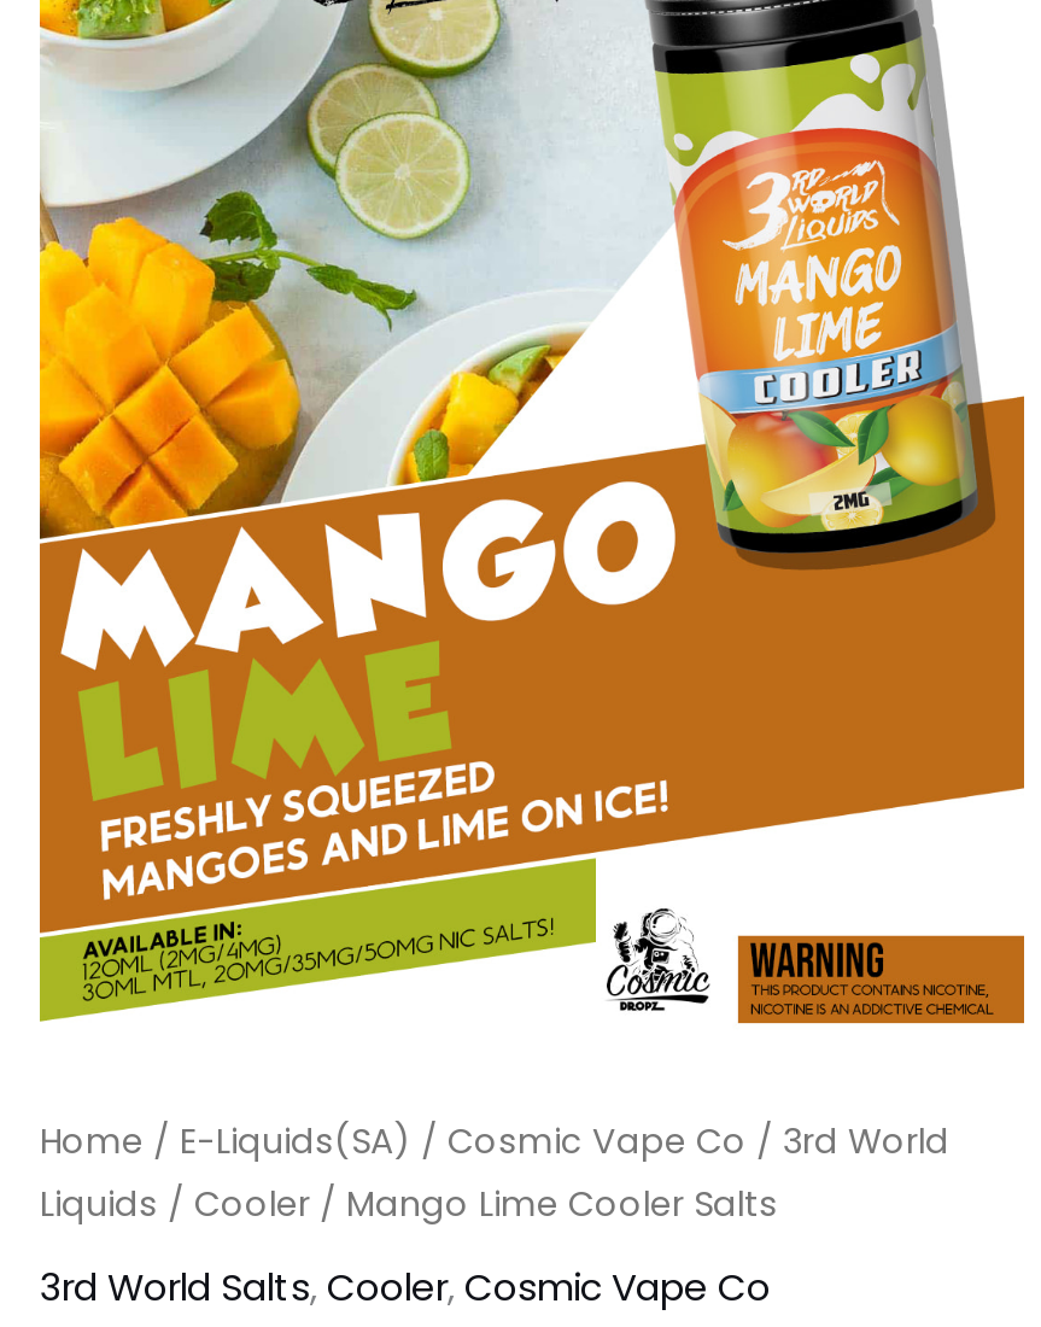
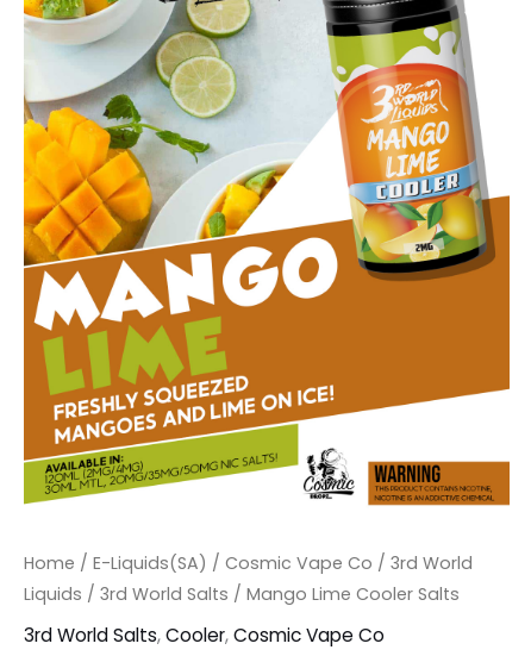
- Liquids / Cooler / Mango Lime Cooler Salts
+ Liquids / 3rd World Salts / Mango Lime Cooler Salts
